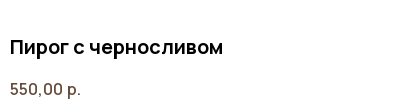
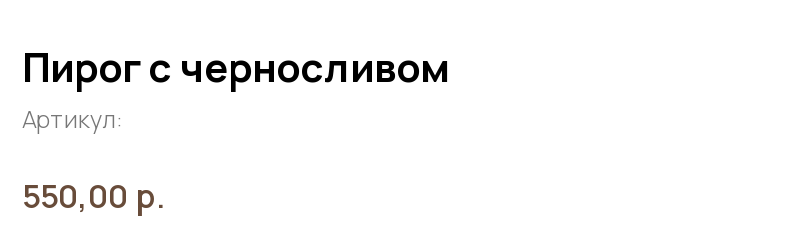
+ Артикул:
